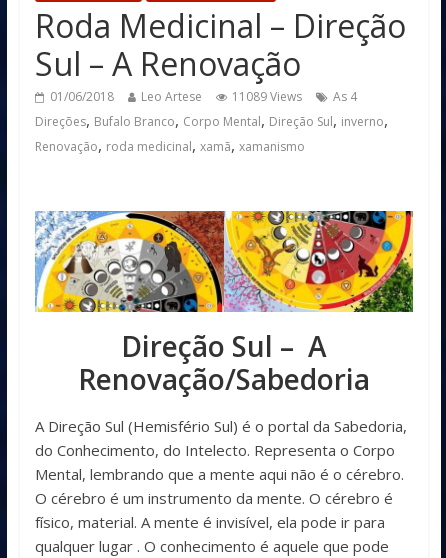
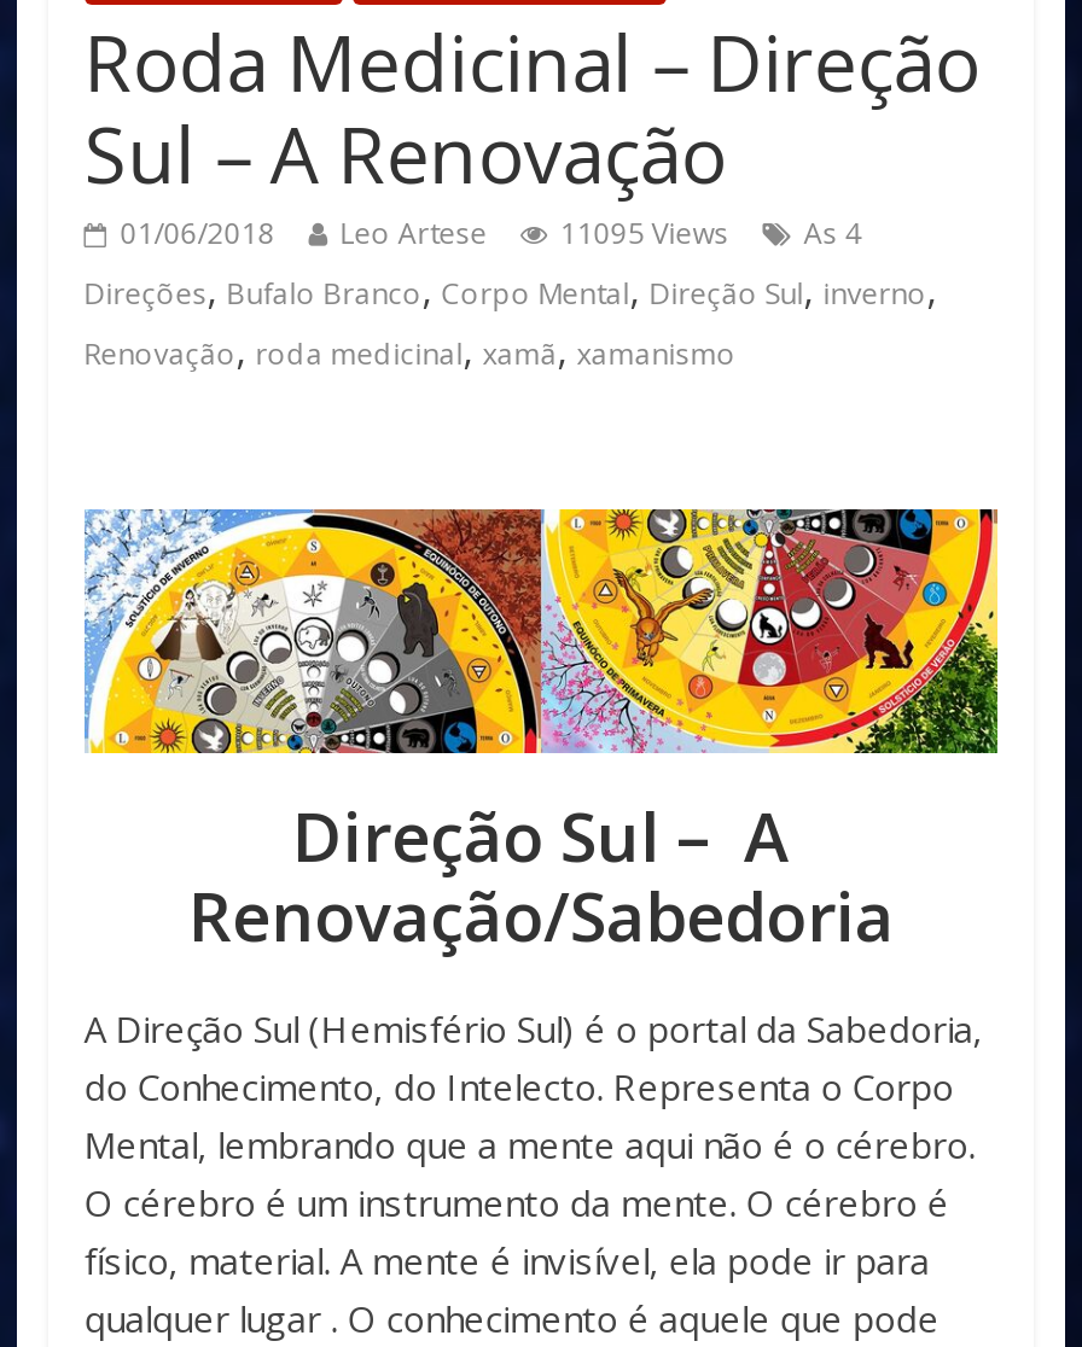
- 01/06/2018 Leo Artese 11089 Views As 4
+ 01/06/2018 Leo Artese 11095 Views As 4
